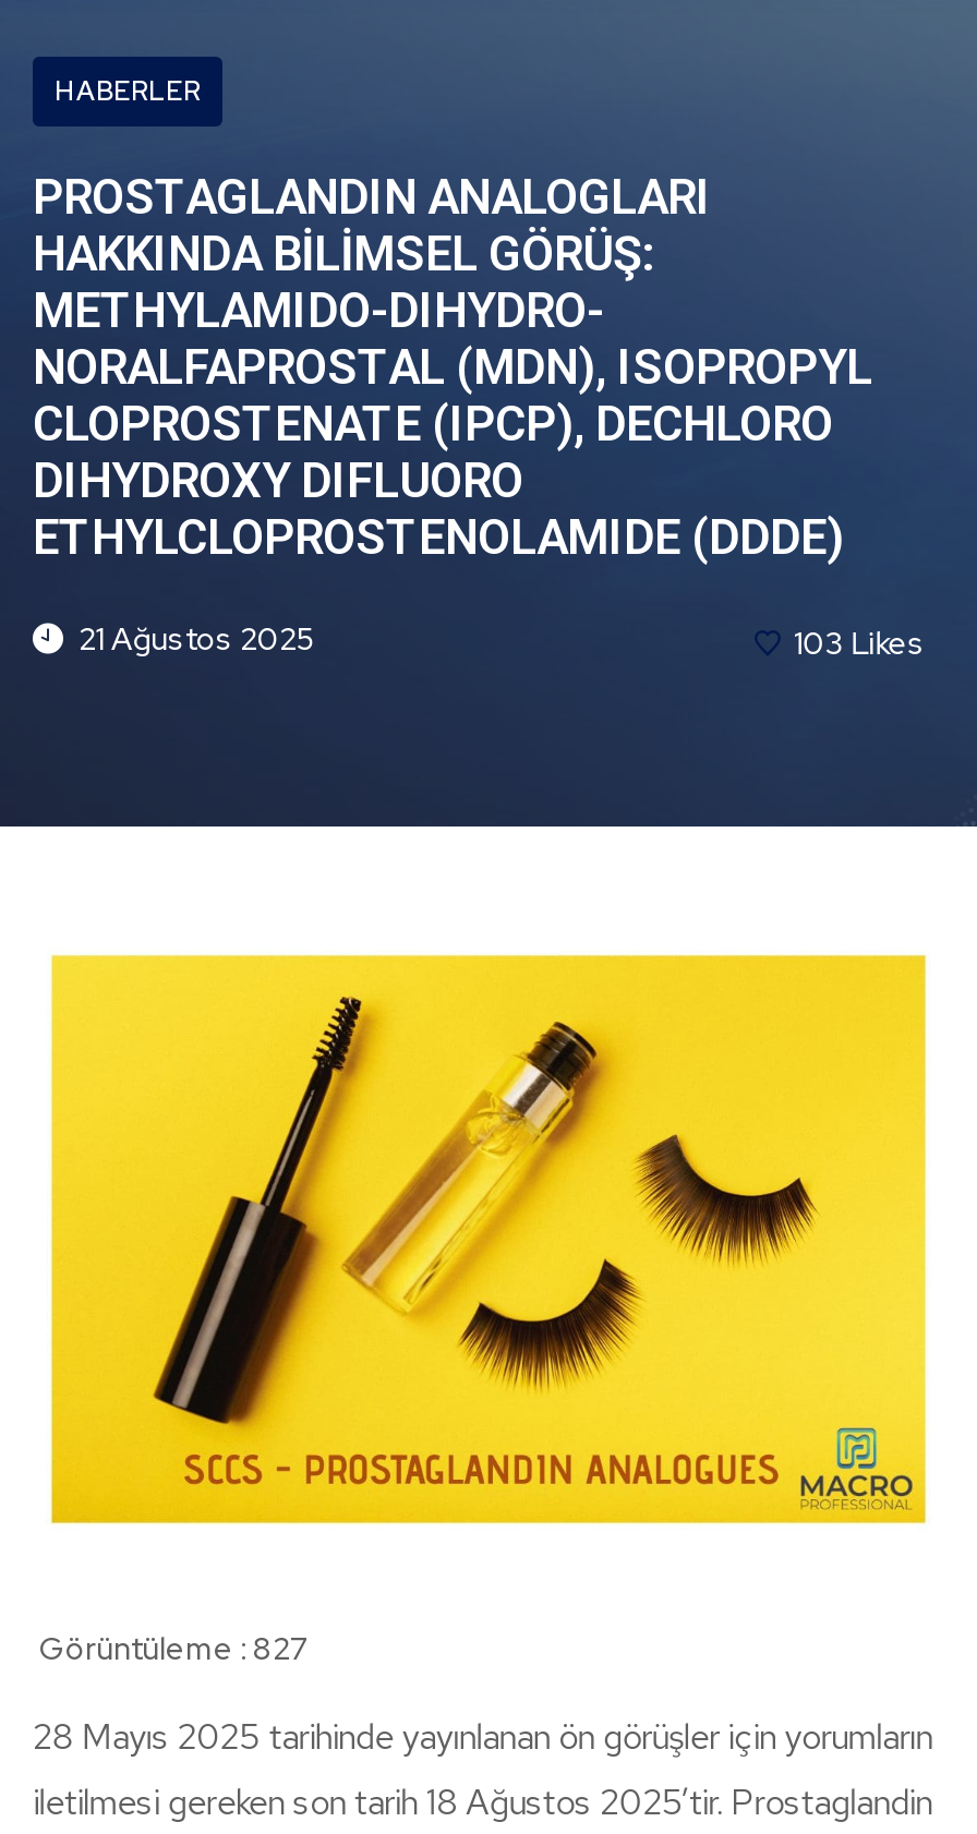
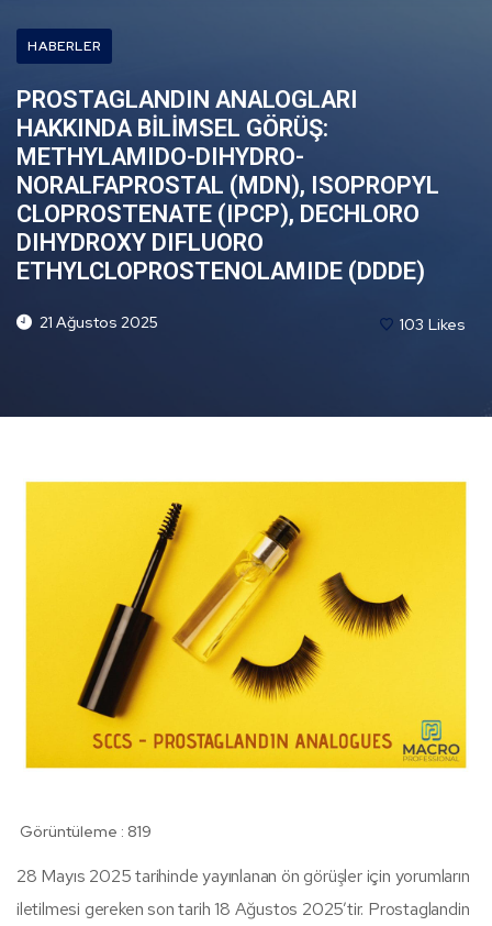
- Görüntüleme : 827
+ Görüntüleme : 819
